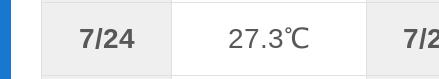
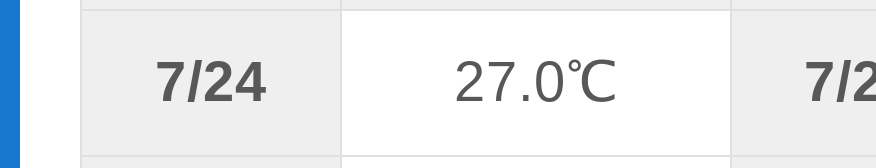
- 27.3℃
+ 27.0℃
